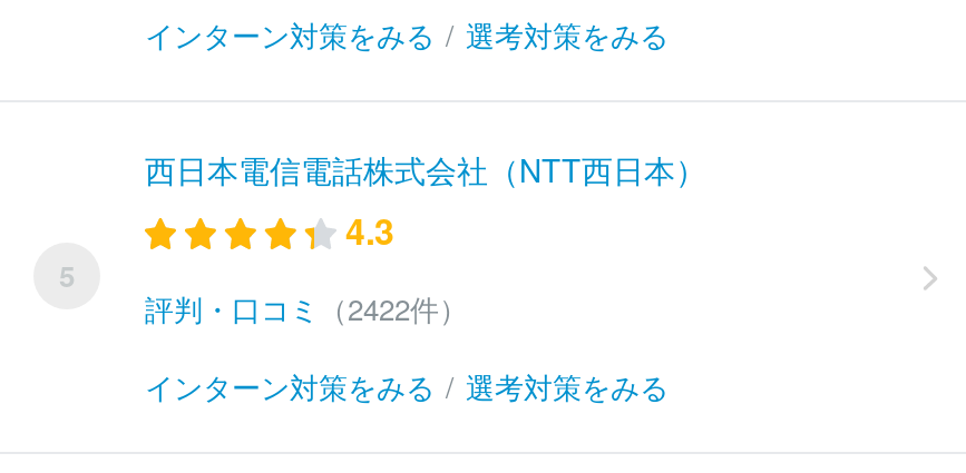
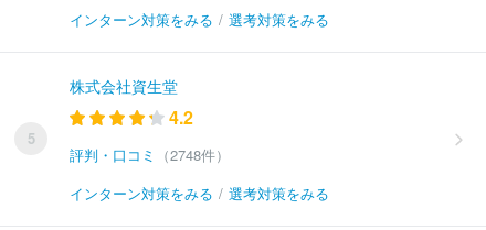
- 西日本電信電話株式会社（NTT西日本）
- 4.3
+ 株式会社資生堂
+ 4.2

- 評判・口コミ（2422件）
+ 評判・口コミ（2748件）
